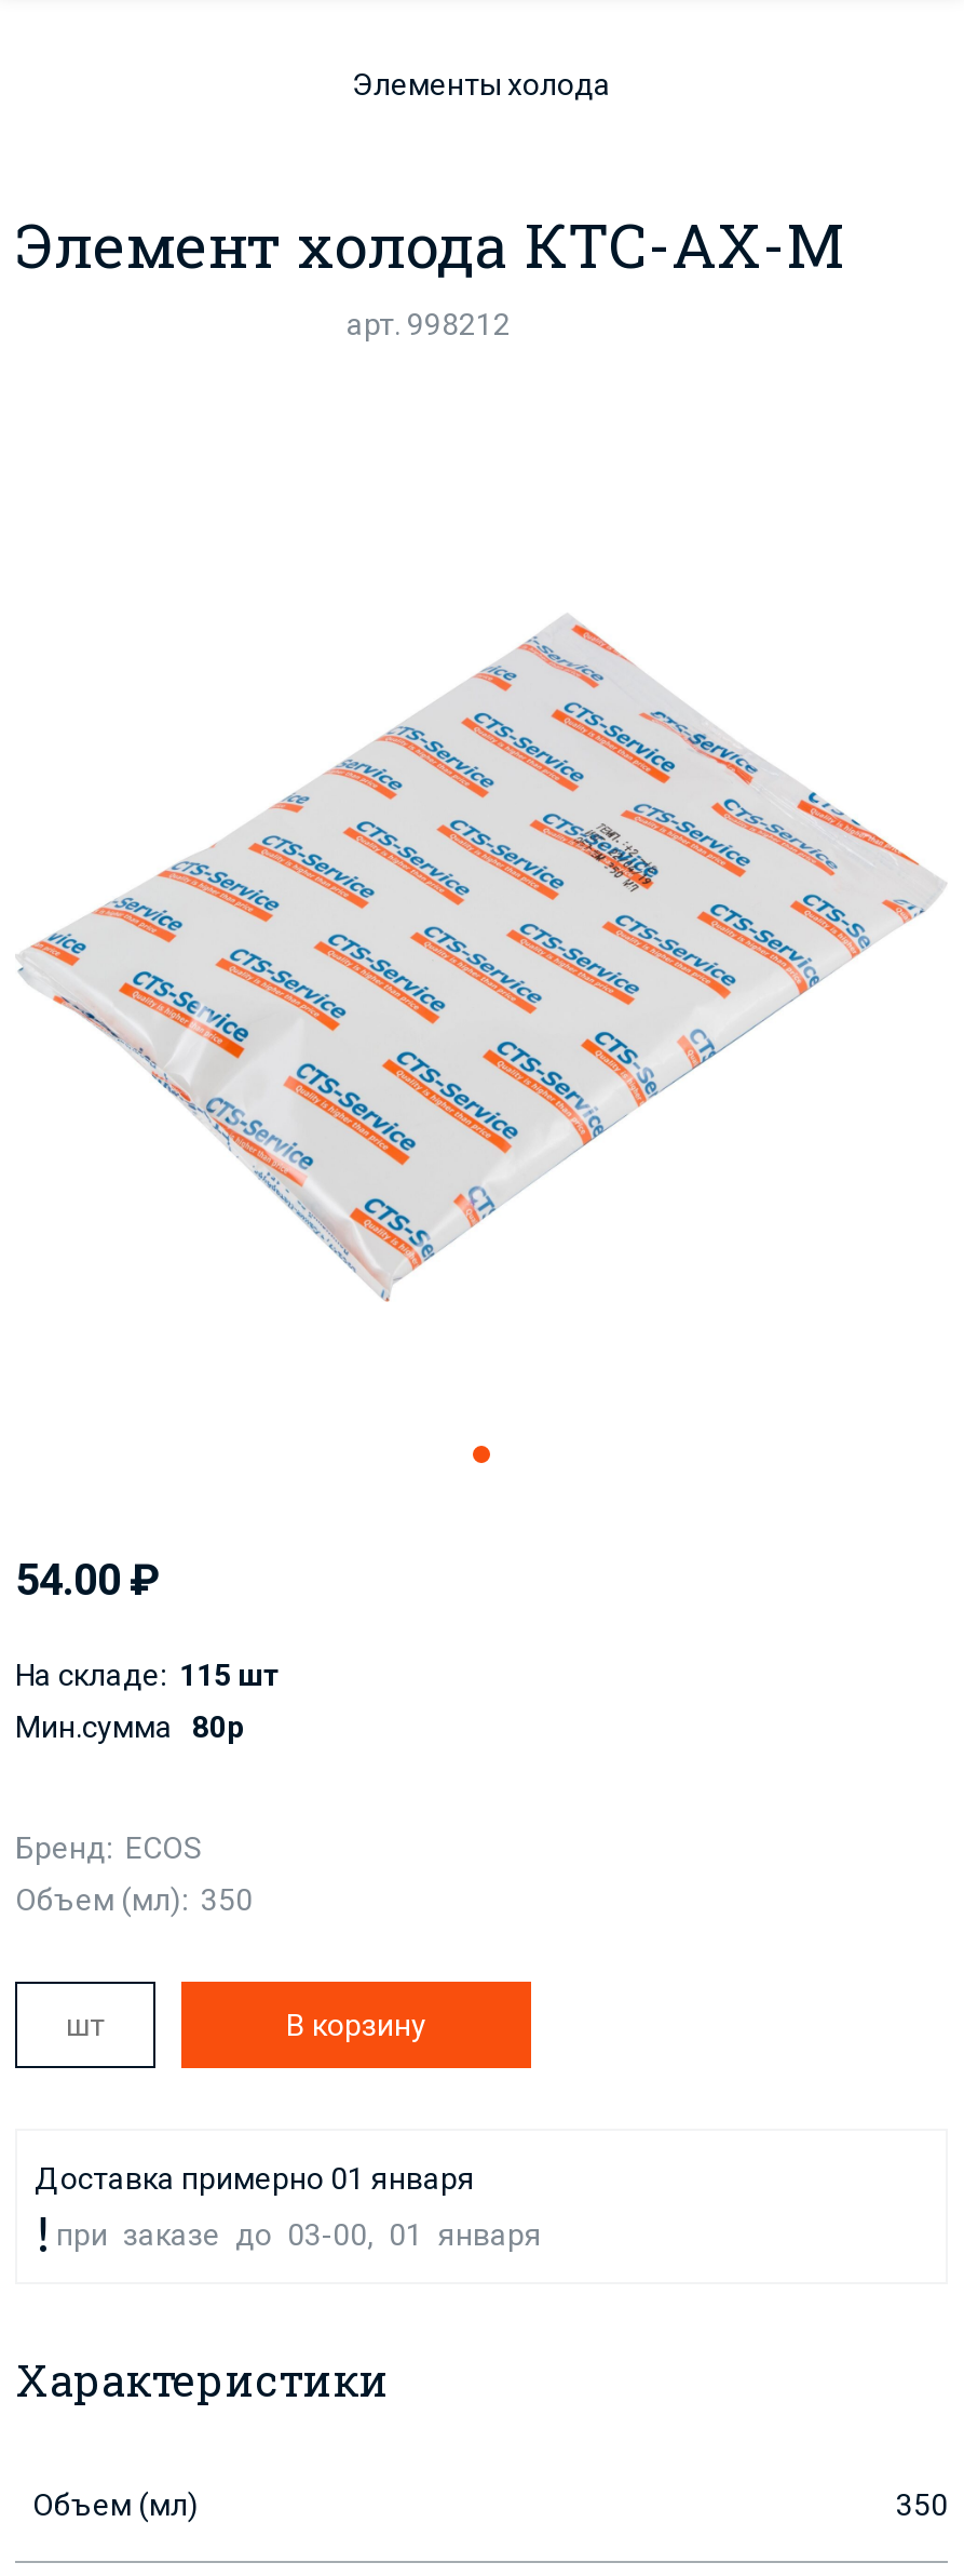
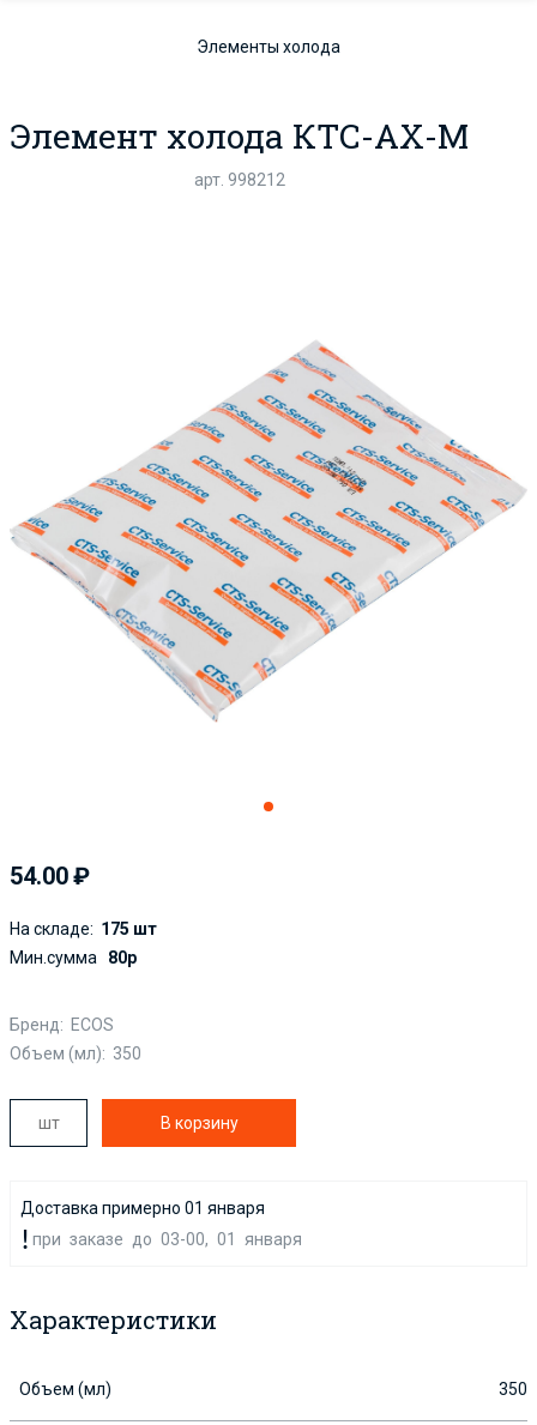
- На складе: 115 шт
+ На складе: 175 шт
